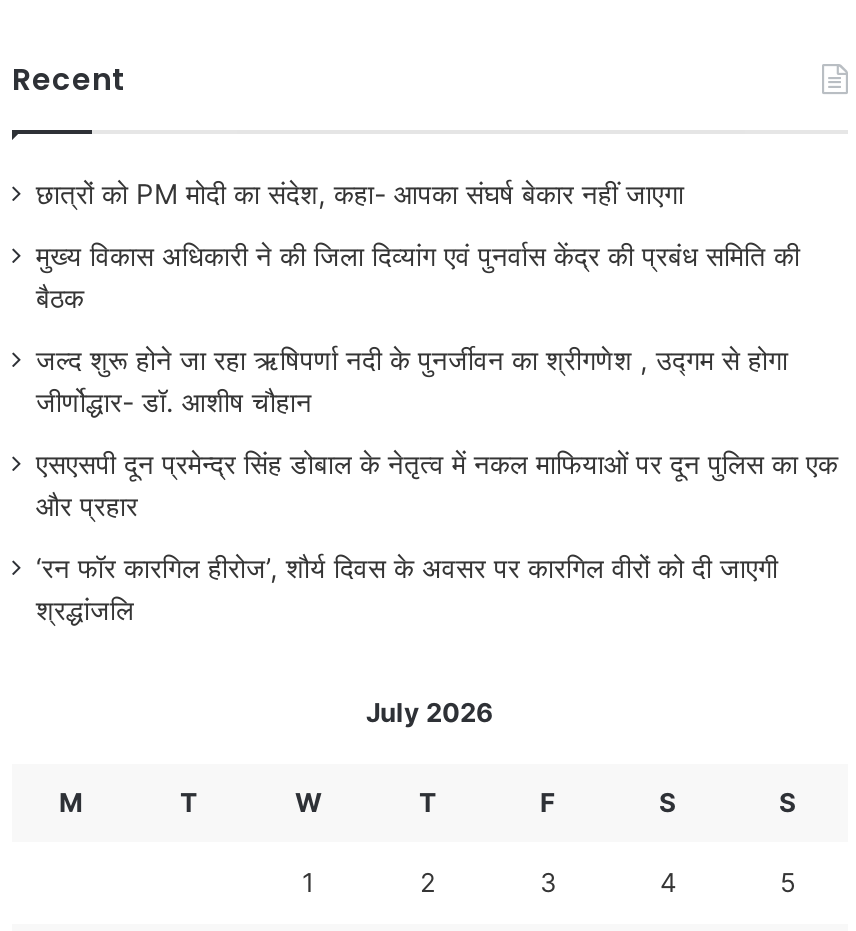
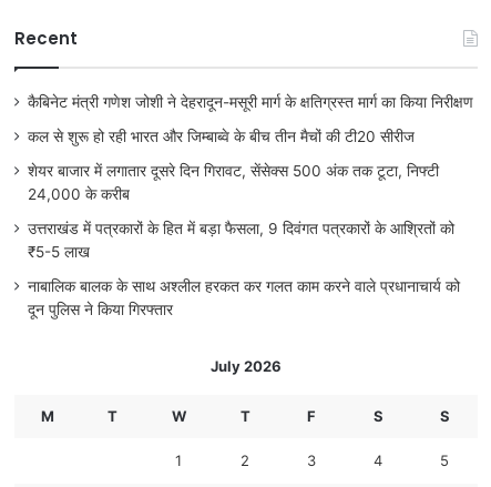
- छात्रों को PM मोदी का संदेश, कहा- आपका संघर्ष बेकार नहीं जाएगा
+ कैबिनेट मंत्री गणेश जोशी ने देहरादून-मसूरी मार्ग के क्षतिग्रस्त मार्ग का किया निरीक्षण

- मुख्य विकास अधिकारी ने की जिला दिव्यांग एवं पुनर्वास केंद्र की प्रबंध समिति की
- बैठक
+ कल से शुरू हो रही भारत और जिम्बाब्वे के बीच तीन मैचों की टी20 सीरीज

- जल्द शुरू होने जा रहा ऋषिपर्णा नदी के पुनर्जीवन का श्रीगणेश , उद्गम से होगा
- जीर्णोद्धार- डॉ. आशीष चौहान
+ शेयर बाजार में लगातार दूसरे दिन गिरावट, सेंसेक्स 500 अंक तक टूटा, निफ्टी
+ 24,000 के करीब

- एसएसपी दून प्रमेन्द्र सिंह डोबाल के नेतृत्व में नकल माफियाओं पर दून पुलिस का एक
- और प्रहार
+ उत्तराखंड में पत्रकारों के हित में बड़ा फैसला, 9 दिवंगत पत्रकारों के आश्रितों को
+ ₹5-5 लाख

- ‘रन फॉर कारगिल हीरोज’, शौर्य दिवस के अवसर पर कारगिल वीरों को दी जाएगी
- श्रद्धांजलि
+ नाबालिक बालक के साथ अश्लील हरकत कर गलत काम करने वाले प्रधानाचार्य को
+ दून पुलिस ने किया गिरफ्तार
